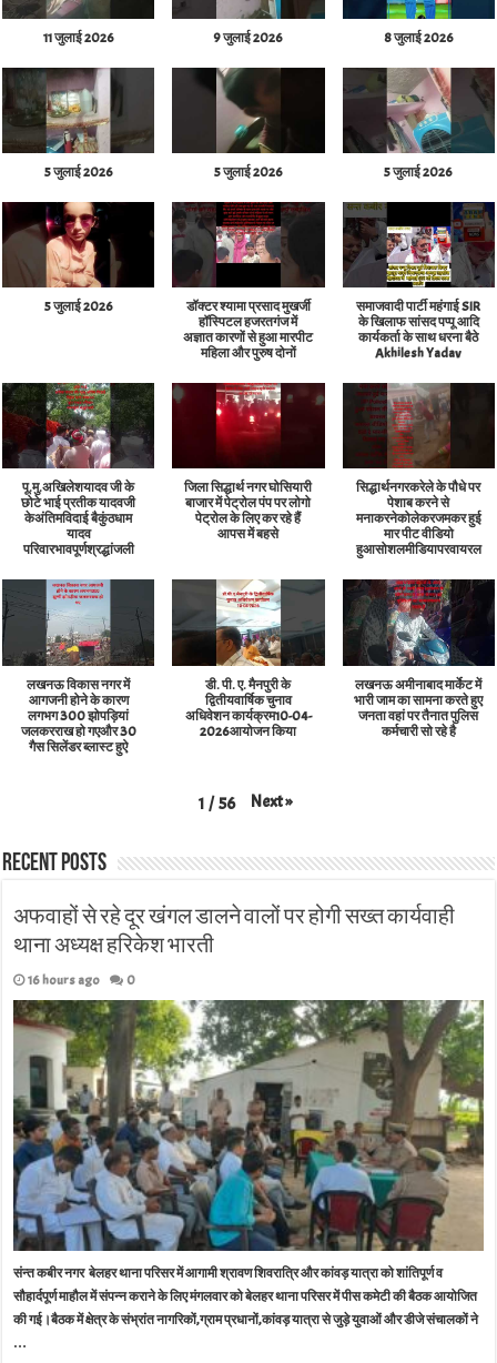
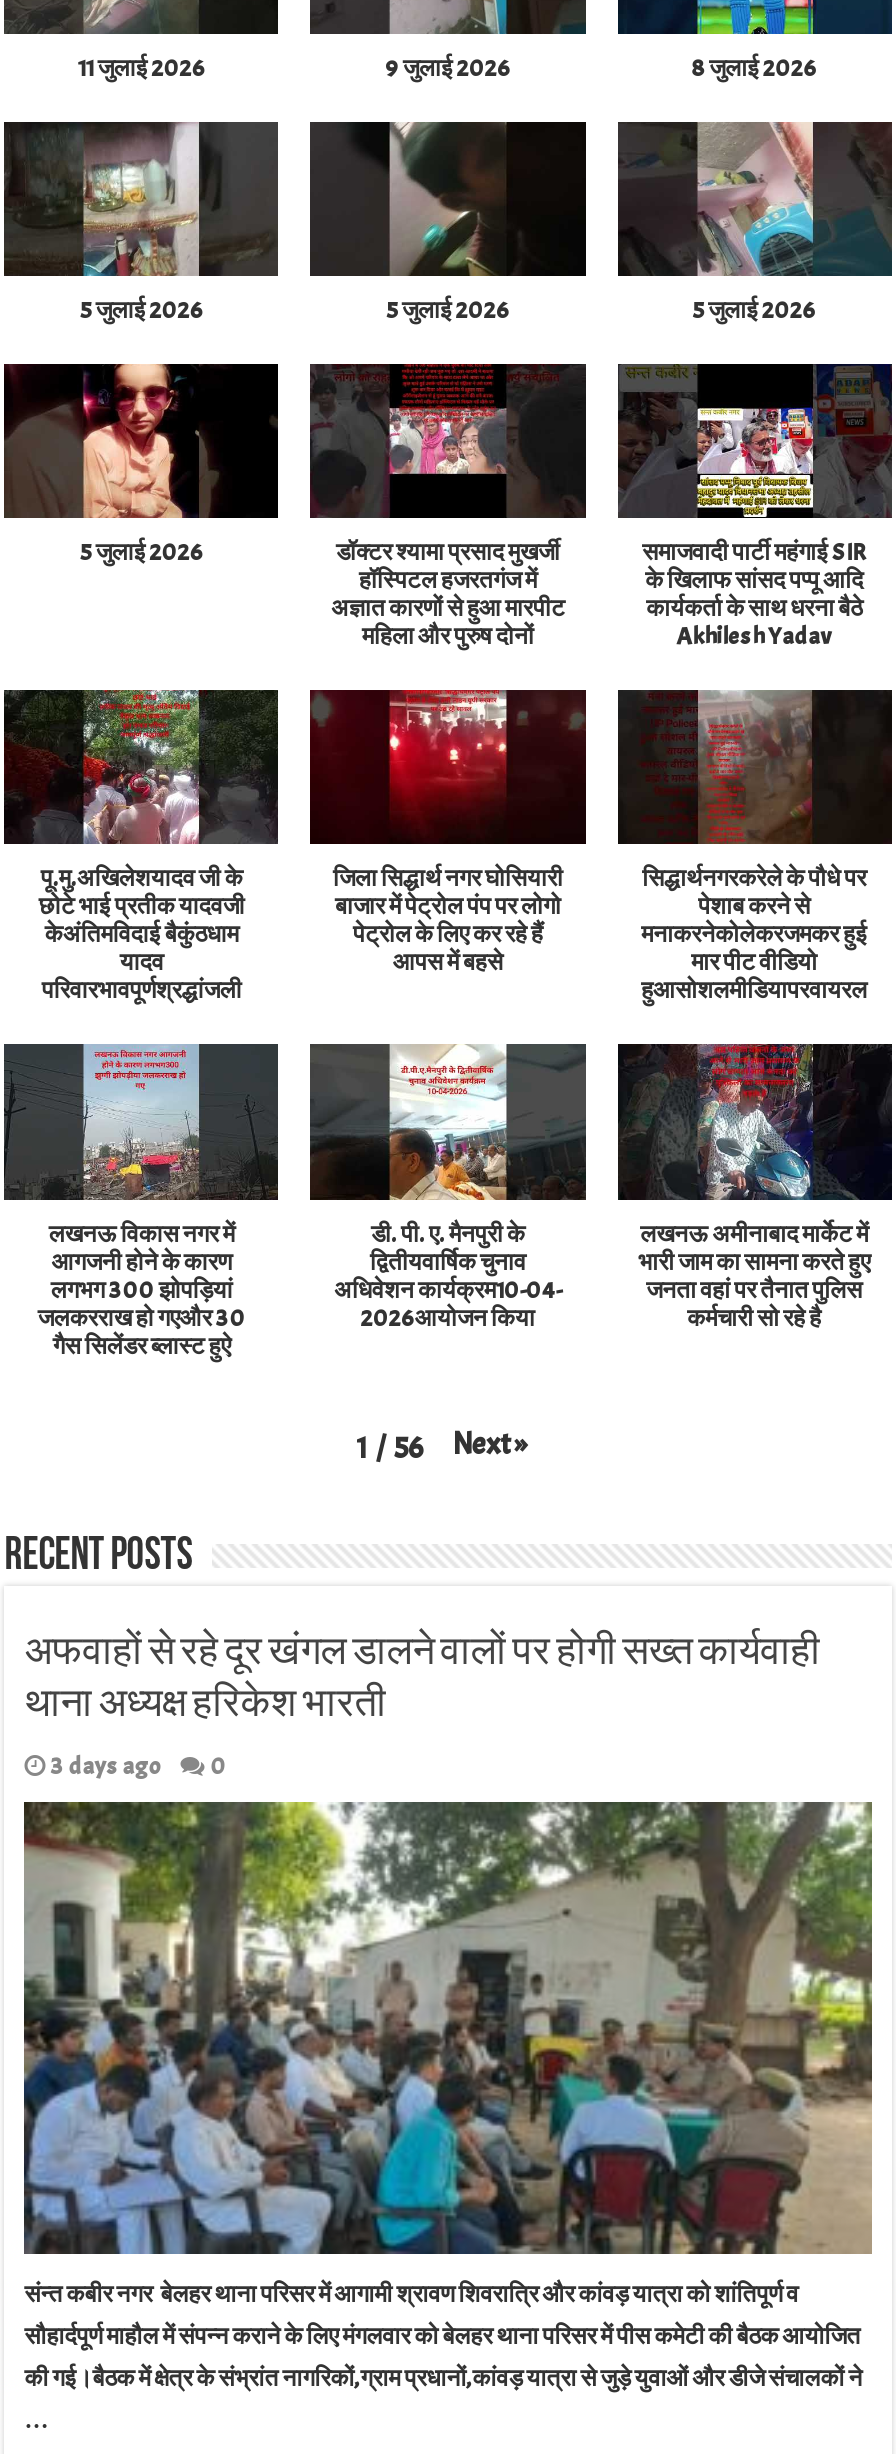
- 16 hours ago 0
+ 3 days ago 0
